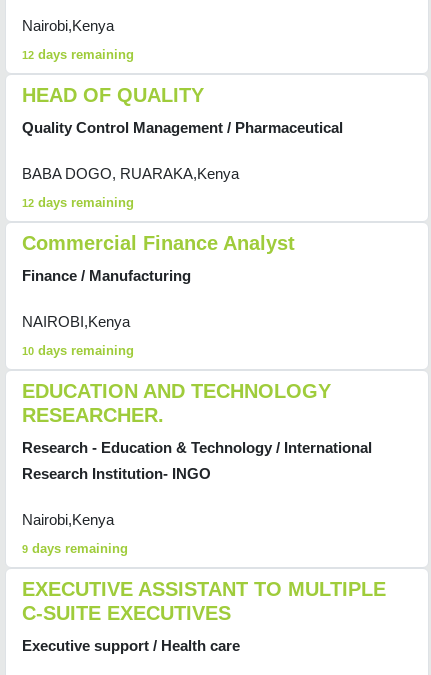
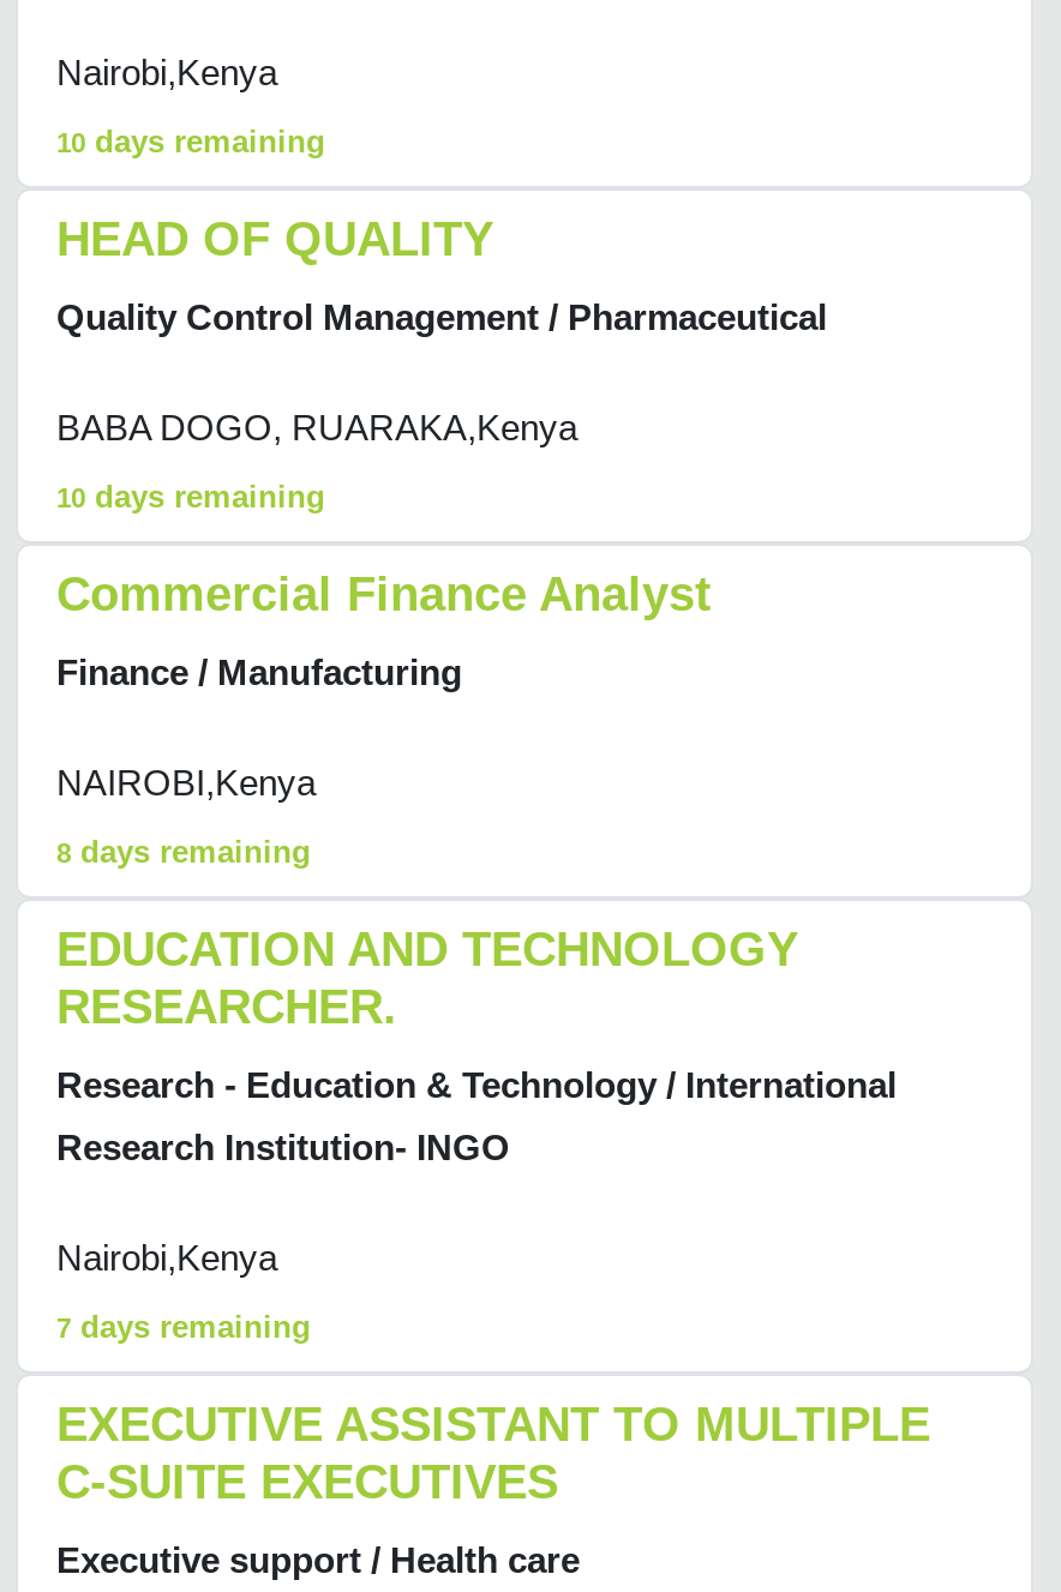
- 12 days remaining
+ 10 days remaining

- 12 days remaining
+ 10 days remaining

- 10 days remaining
+ 8 days remaining

- 9 days remaining
+ 7 days remaining
